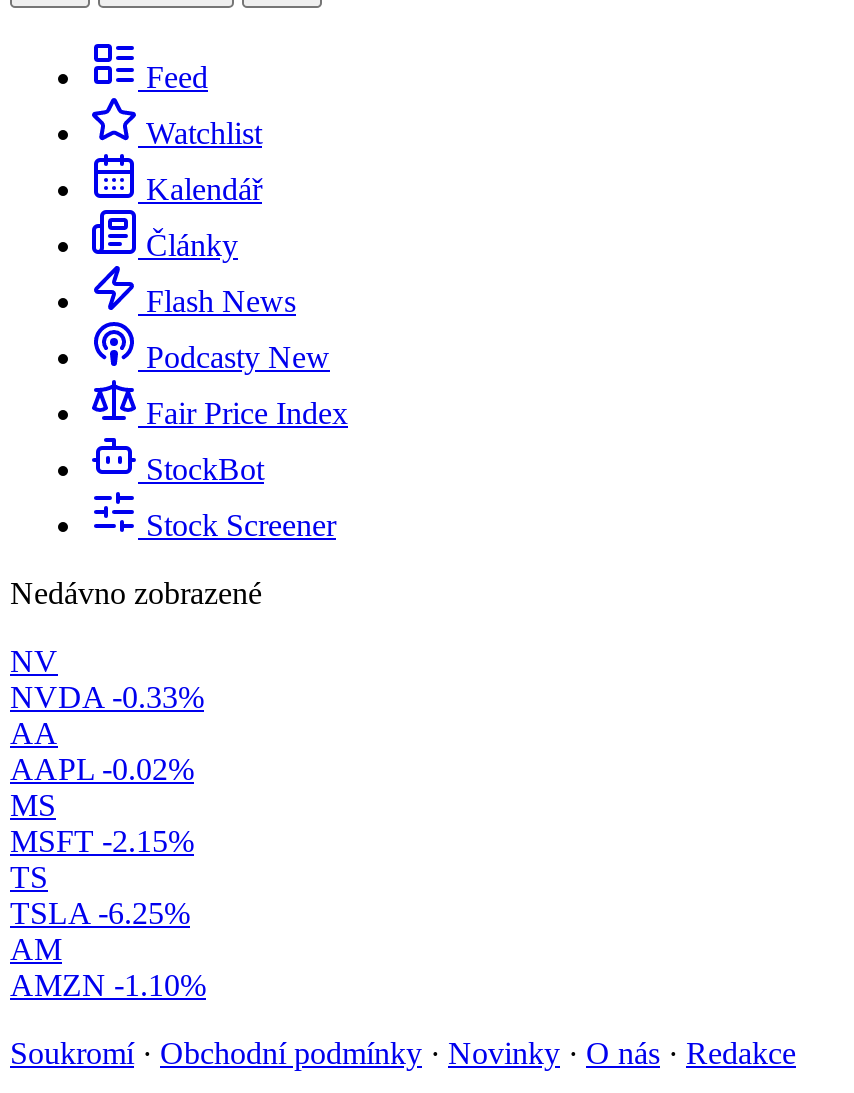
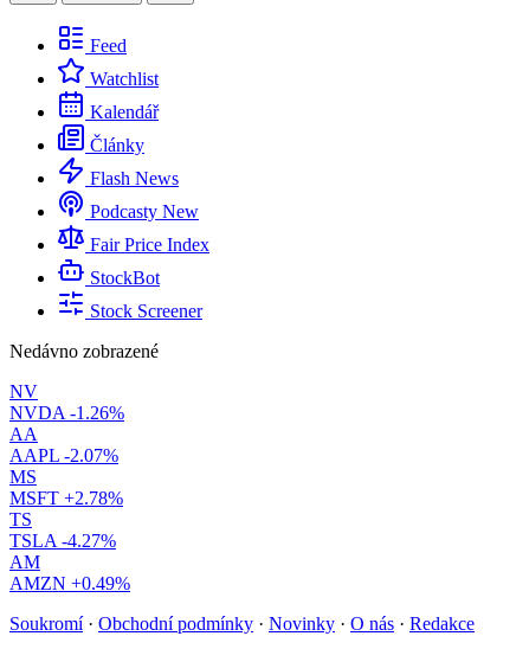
- NVDA -0.33%
+ NVDA -1.26%

- AAPL -0.02%
+ AAPL -2.07%

- MSFT -2.15%
+ MSFT +2.78%

- TSLA -6.25%
+ TSLA -4.27%

- AMZN -1.10%
+ AMZN +0.49%
